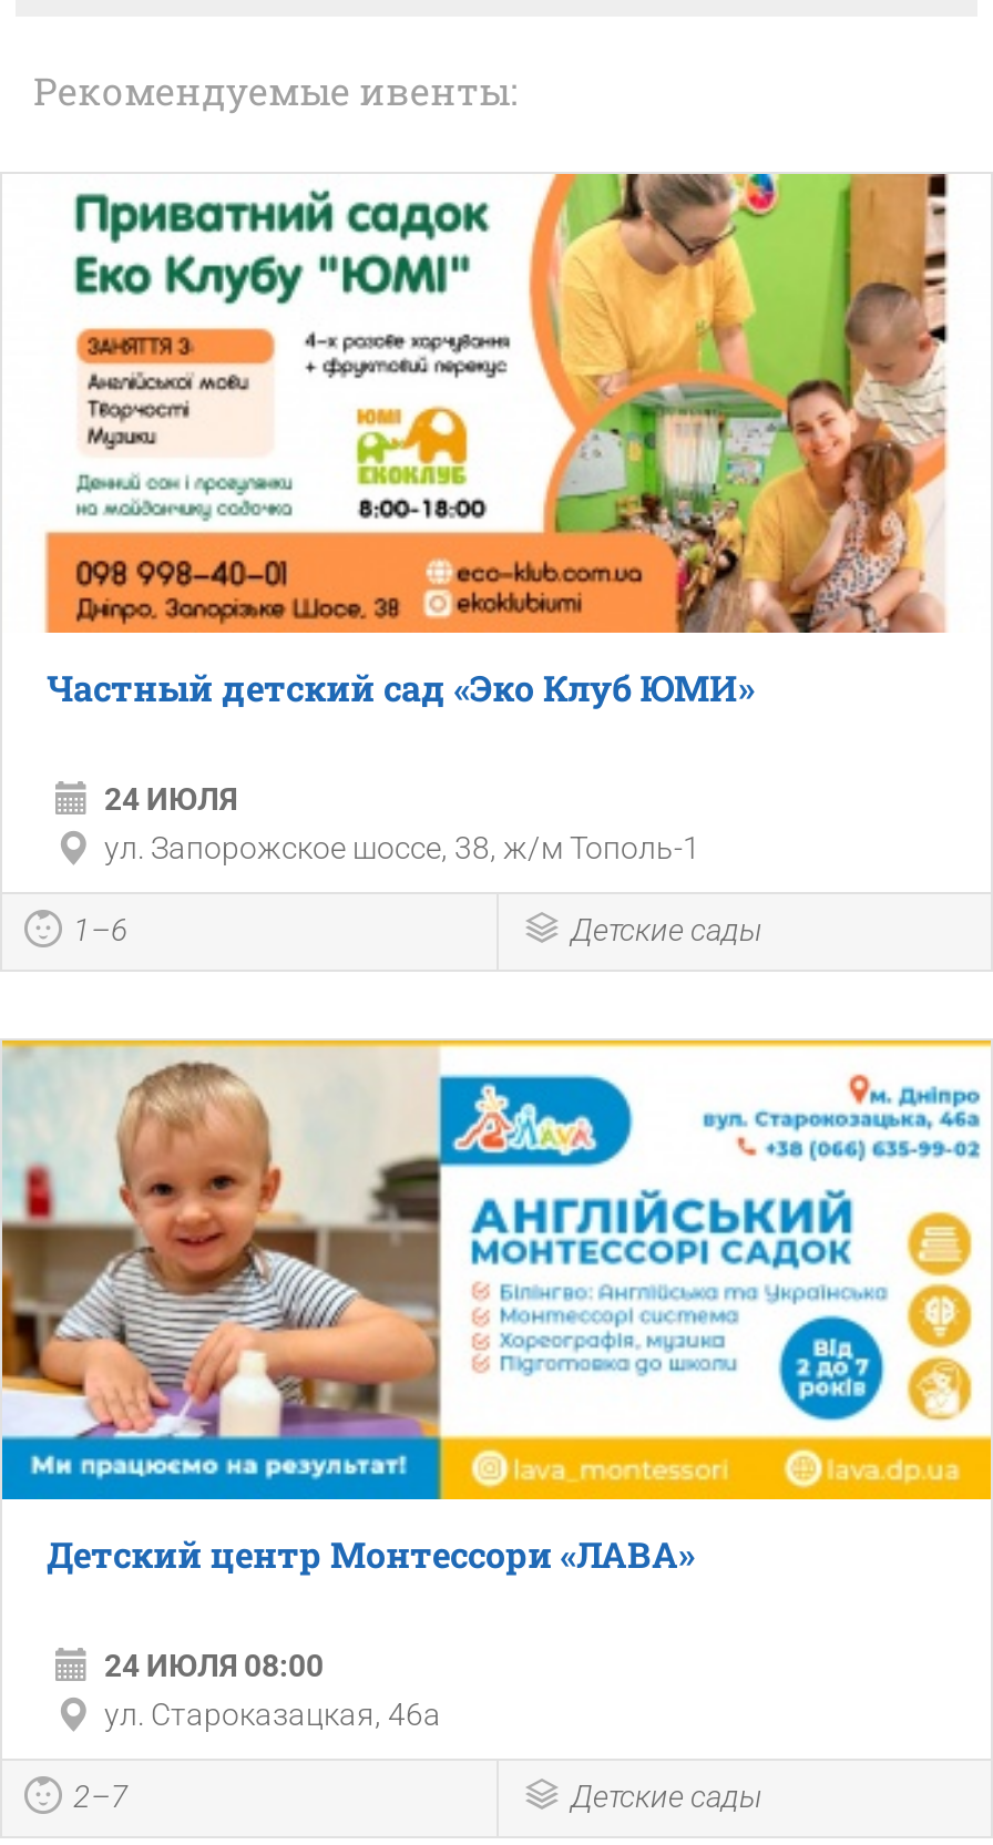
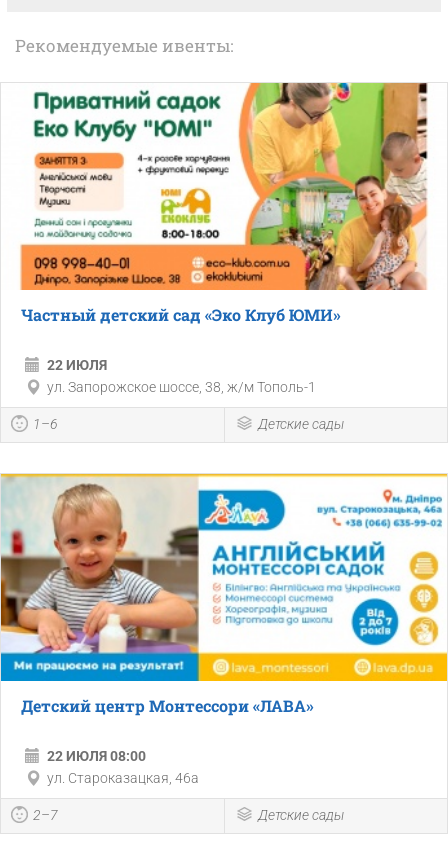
- 24 ИЮЛЯ
+ 22 ИЮЛЯ

- 24 ИЮЛЯ 08:00
+ 22 ИЮЛЯ 08:00
